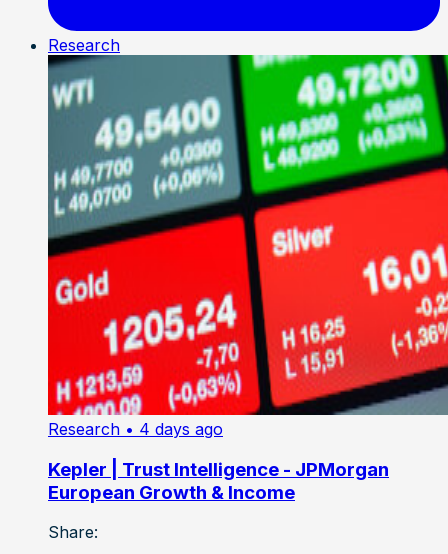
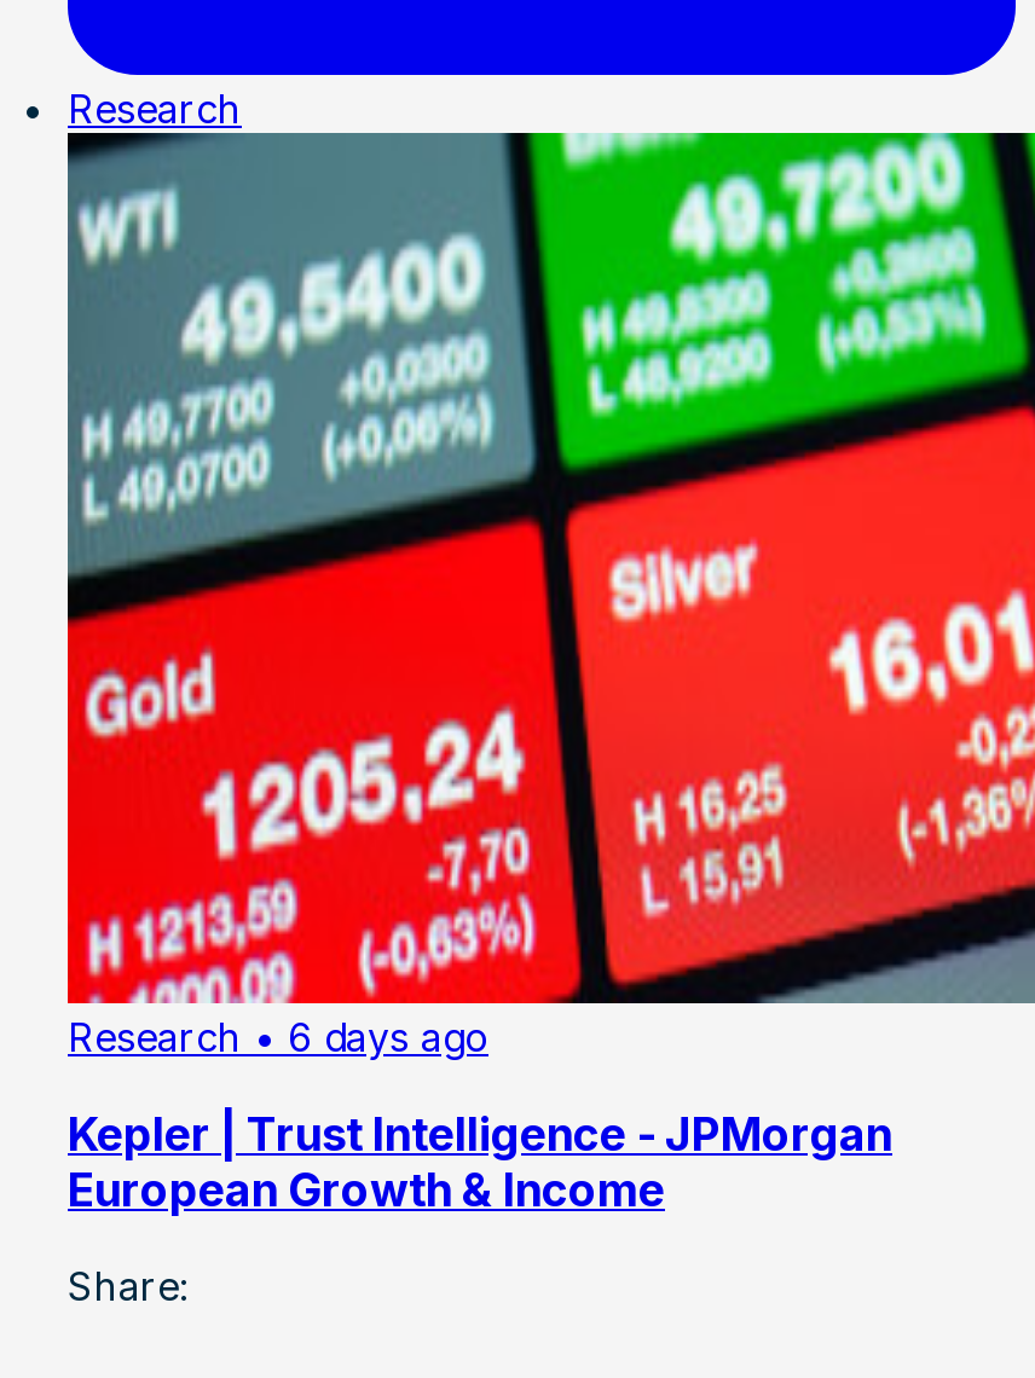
- Research • 4 days ago
+ Research • 6 days ago
